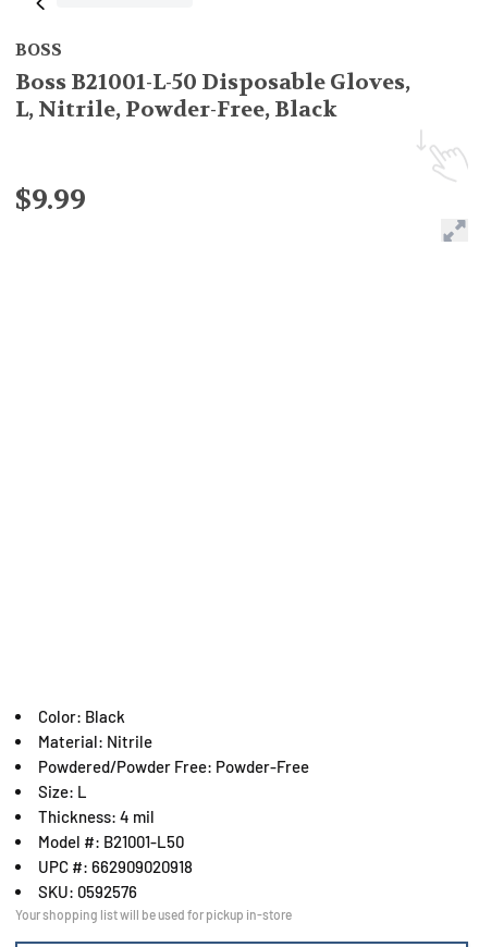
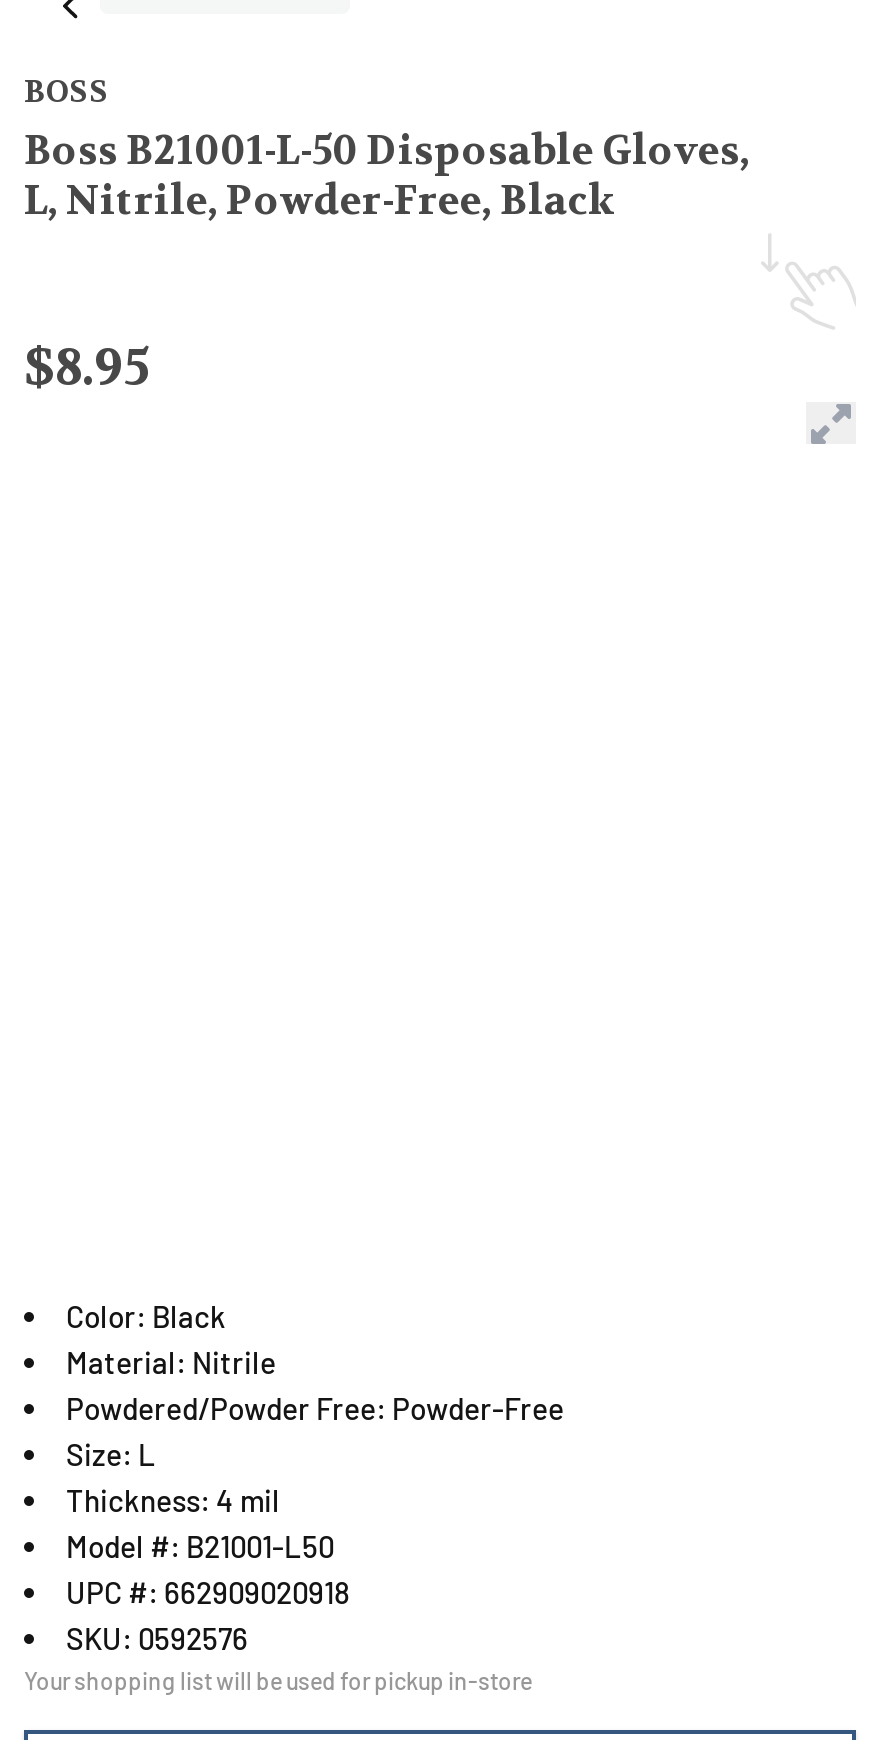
- $9.99
+ $8.95
